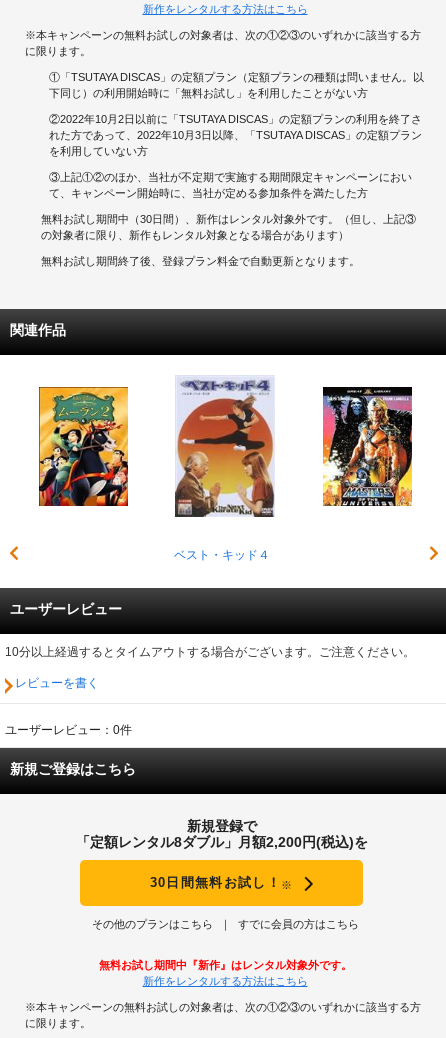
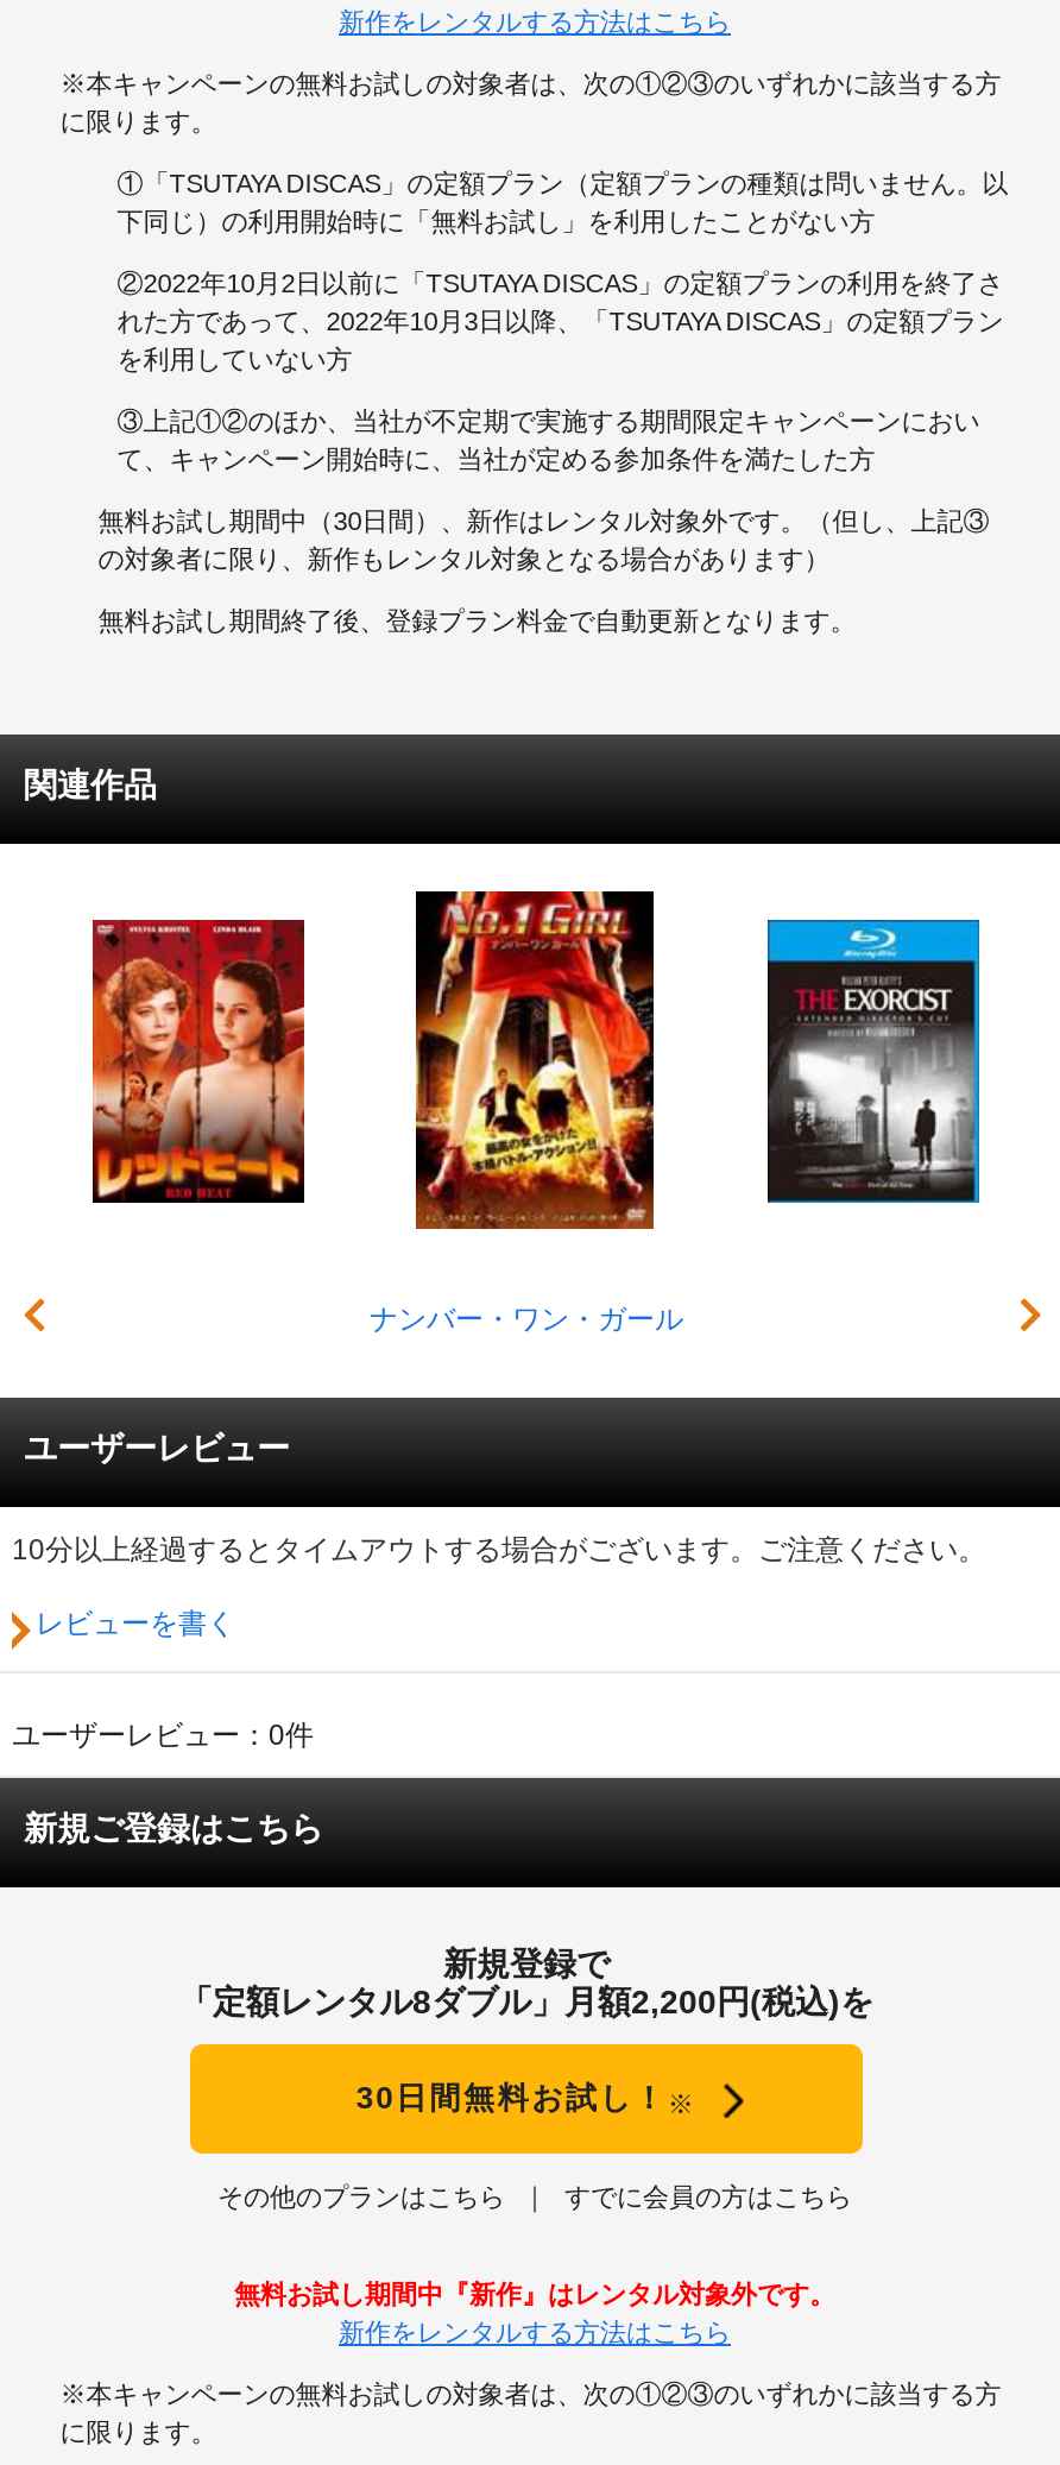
- [image]
- ベスト・キッド４
+ [image]
+ ナンバー・ワン・ガール

- [image]
+ [image]

- [image]
+ [image]
